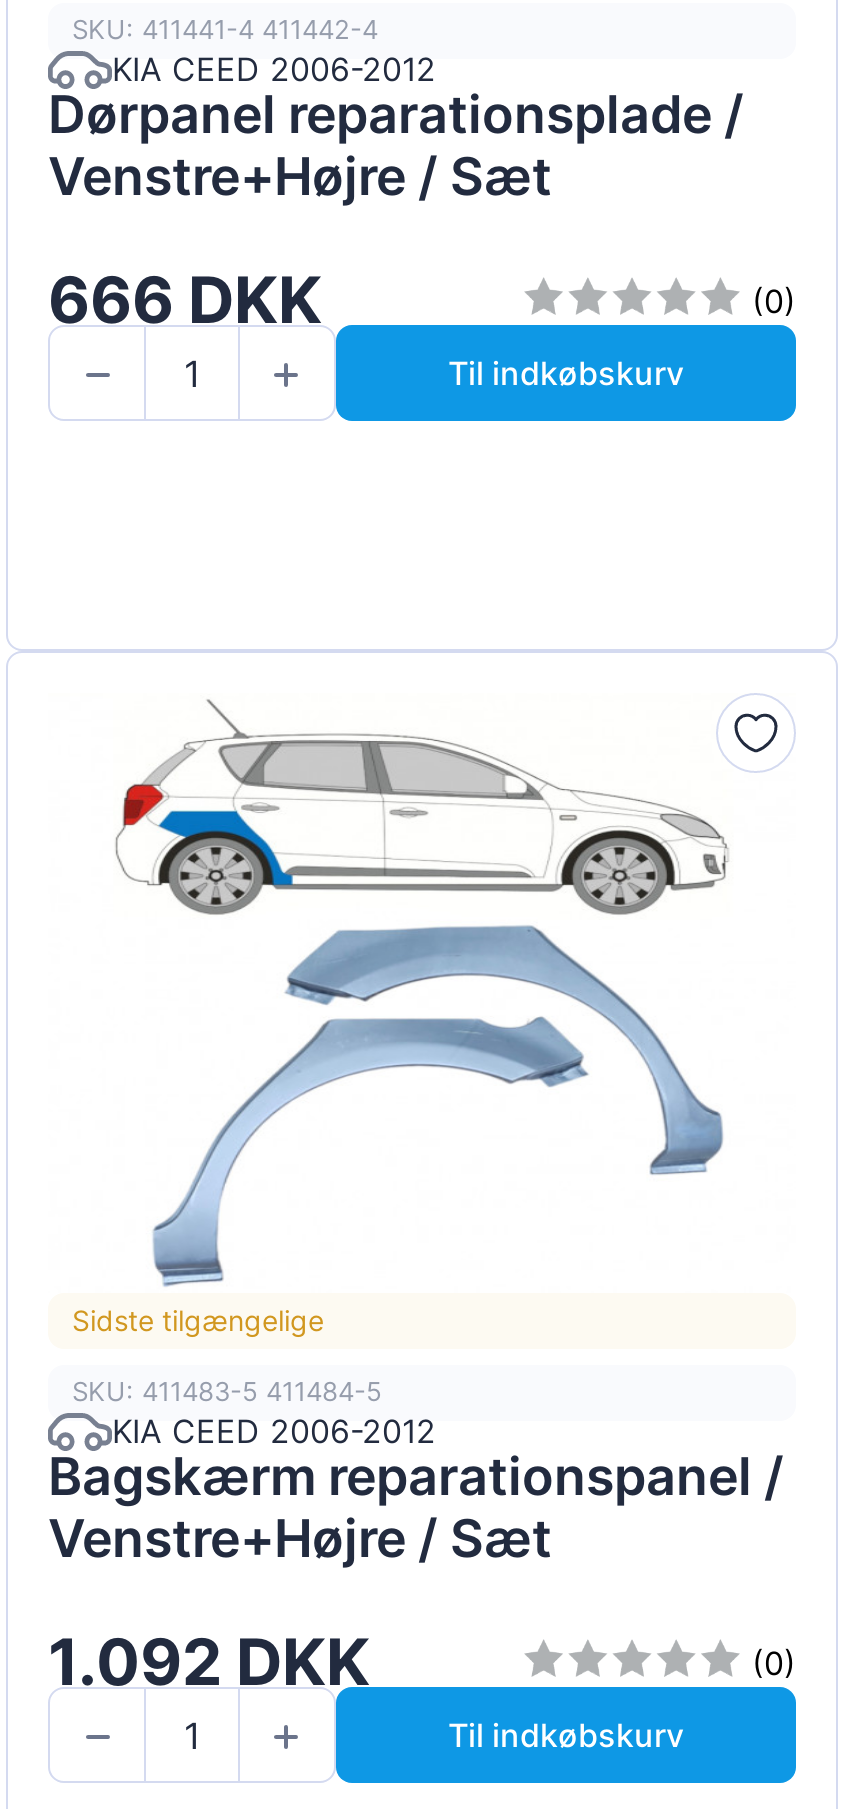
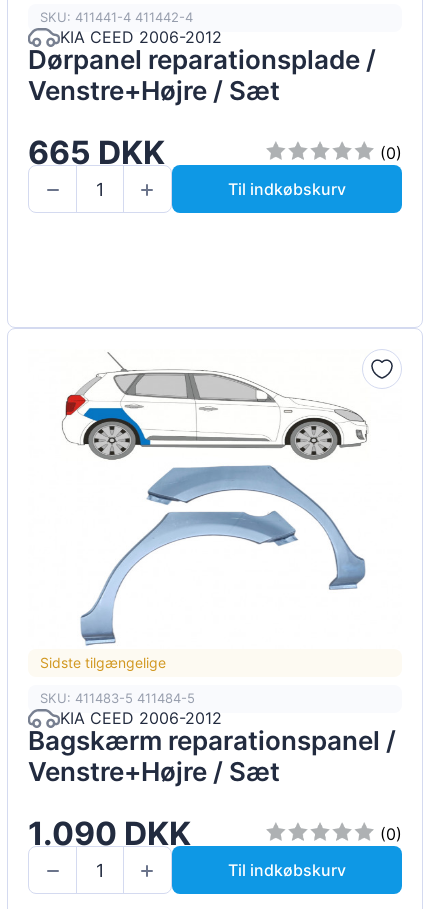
- 666 DKK
+ 665 DKK

- 1.092 DKK
+ 1.090 DKK
